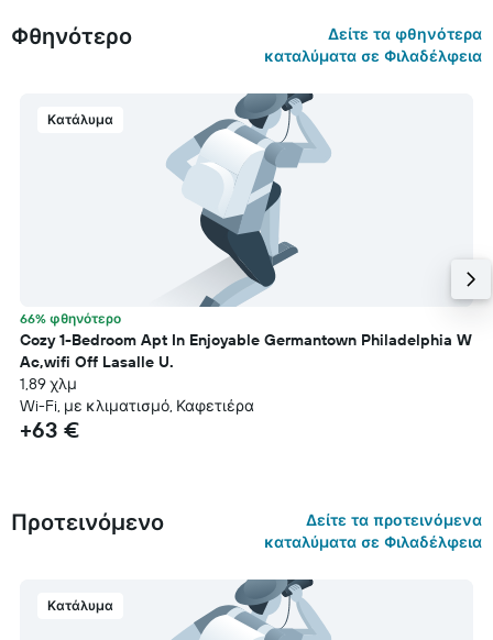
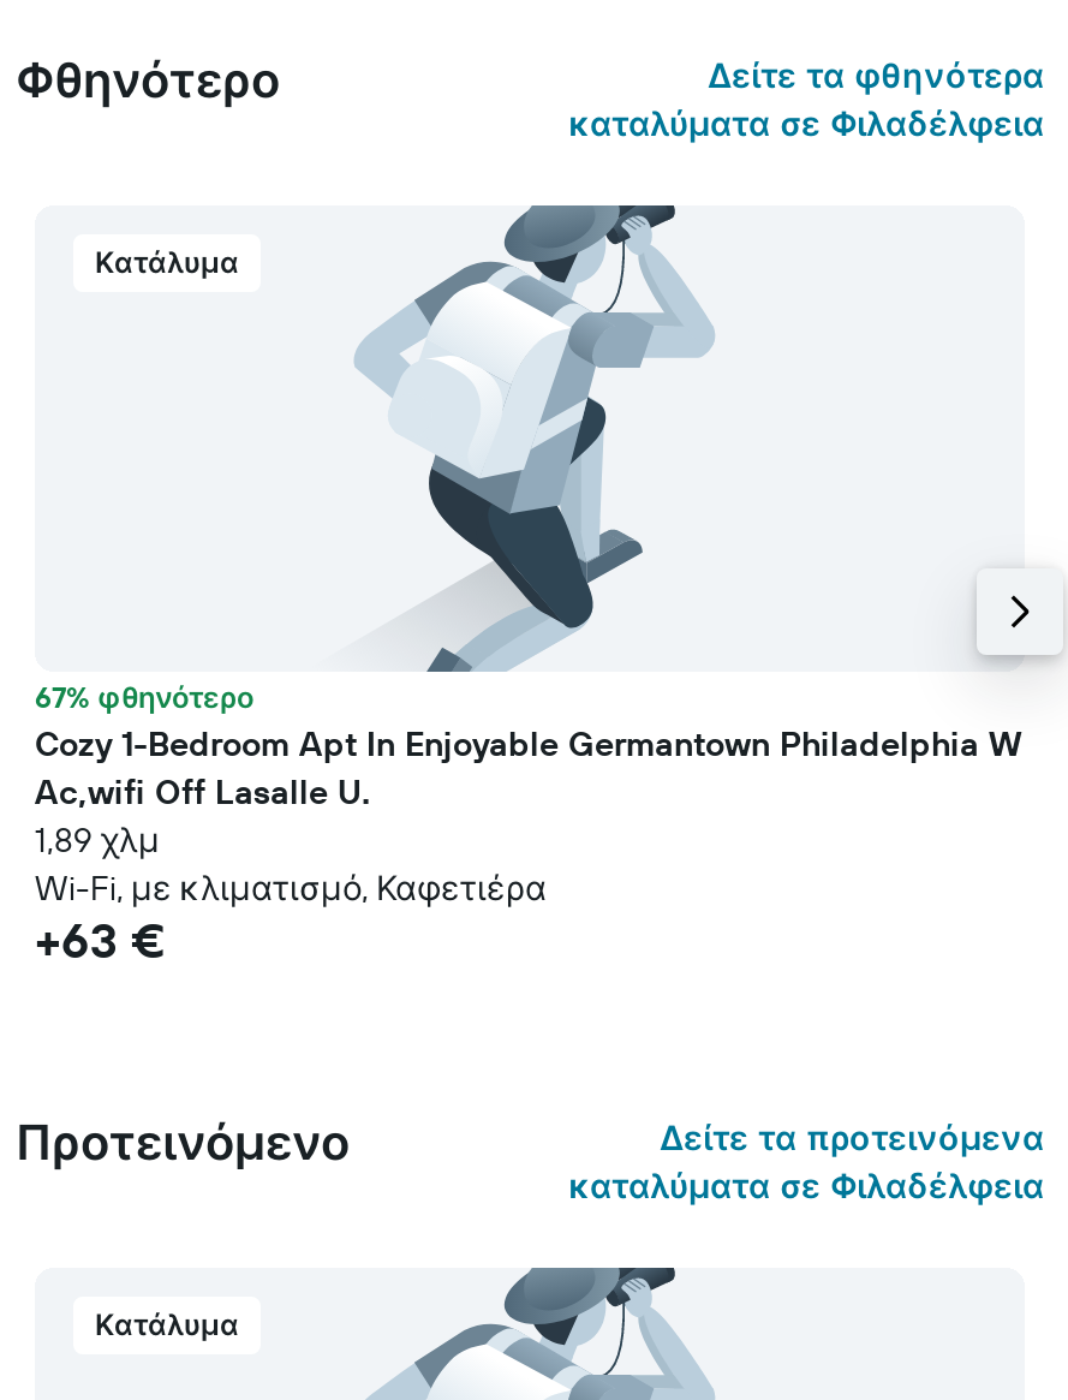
- 66% φθηνότερο
+ 67% φθηνότερο
